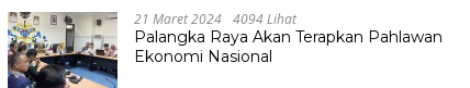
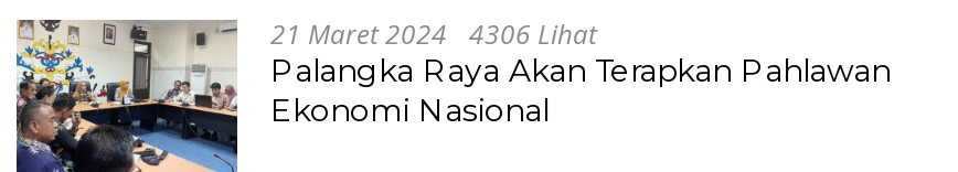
- 21 Maret 2024 4094 Lihat
+ 21 Maret 2024 4306 Lihat
